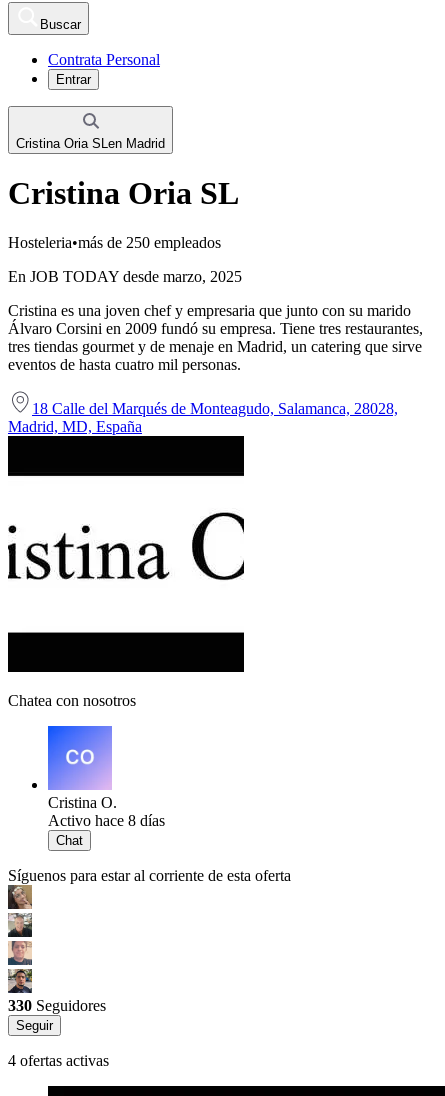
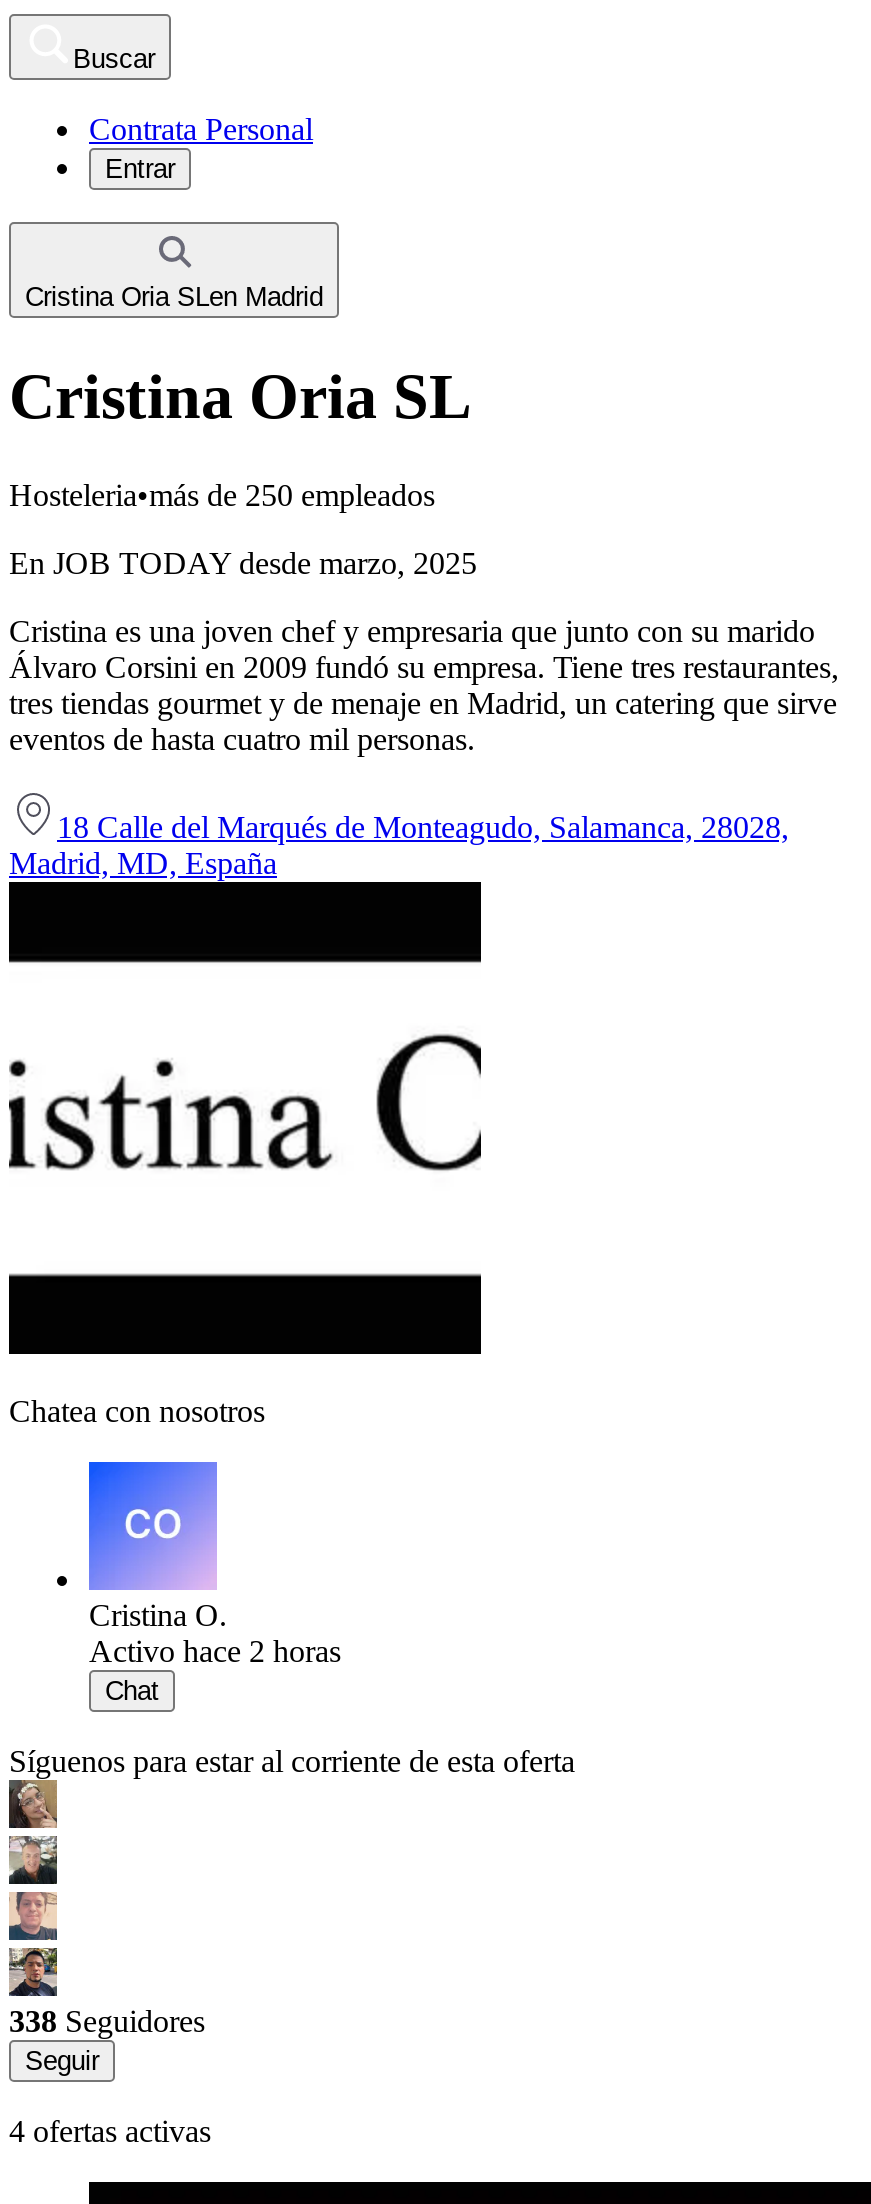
- Activo hace 8 días
+ Activo hace 2 horas

- 330 Seguidores
+ 338 Seguidores
